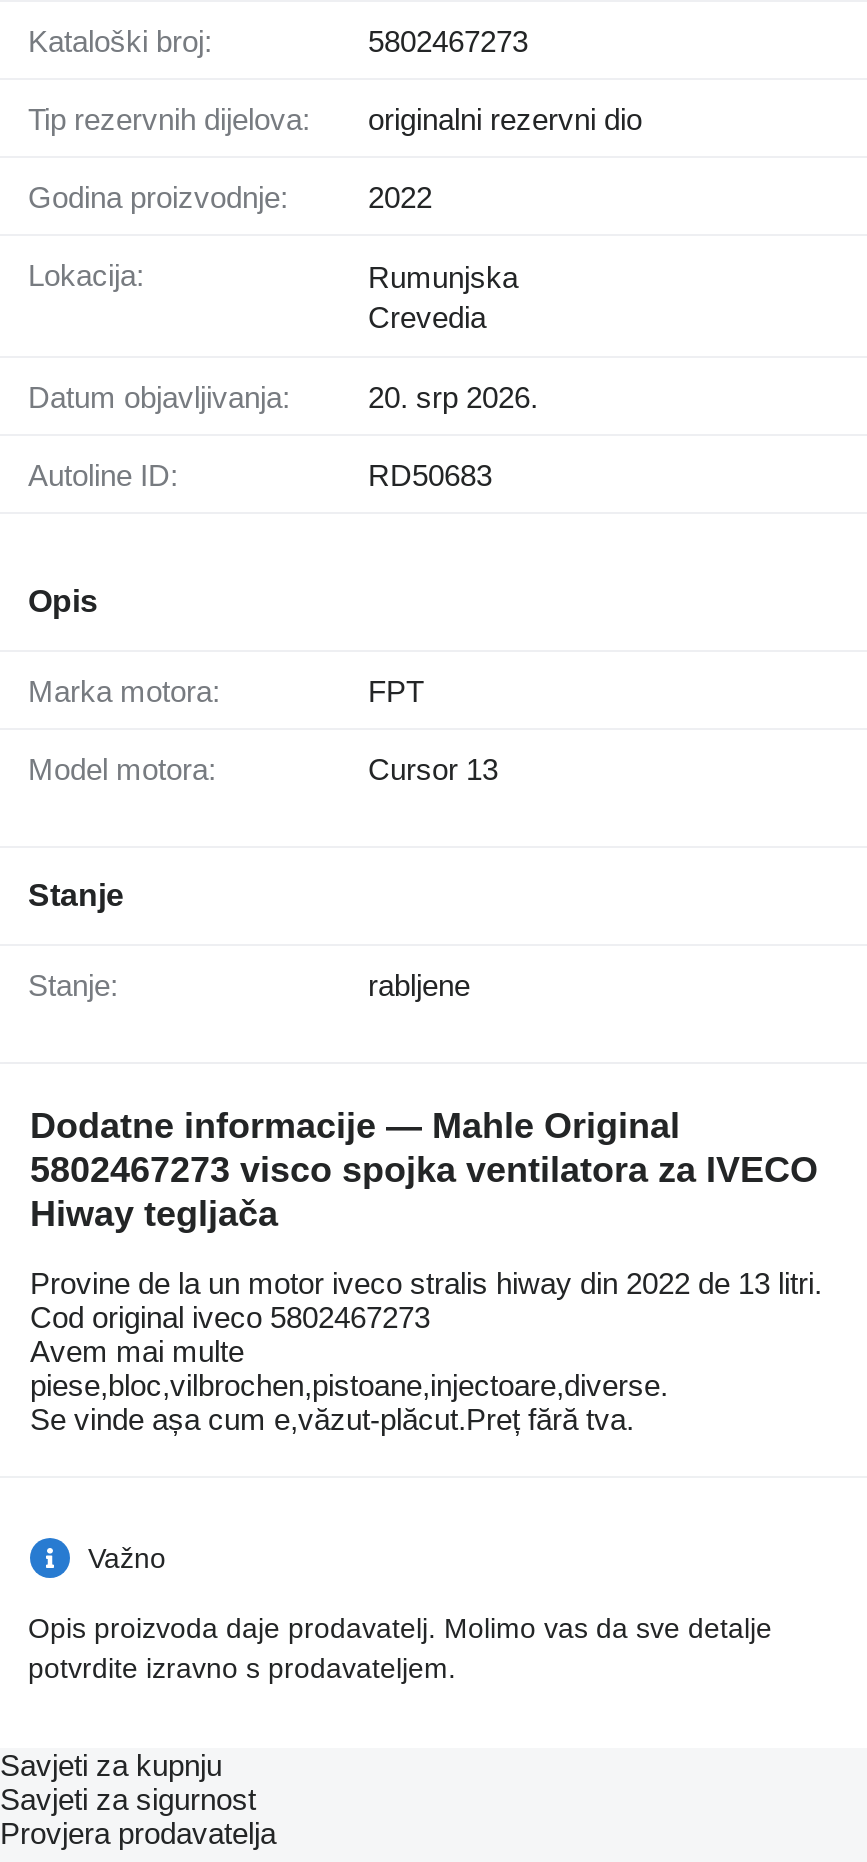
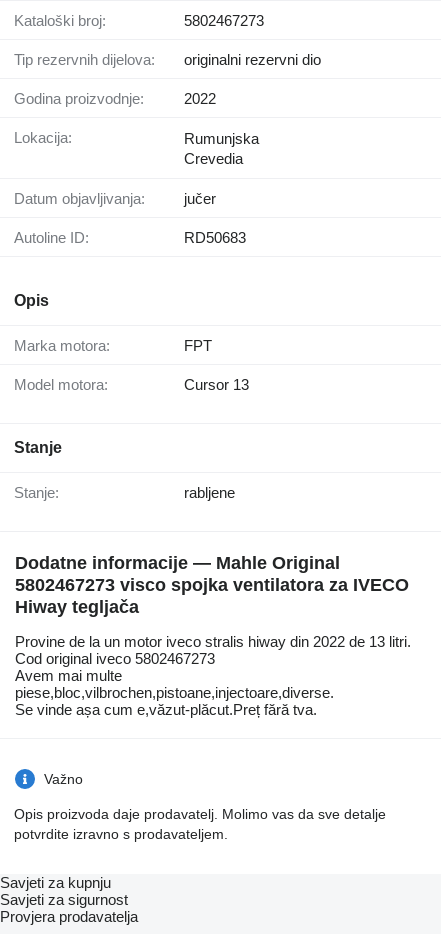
- 20. srp 2026.
+ jučer
